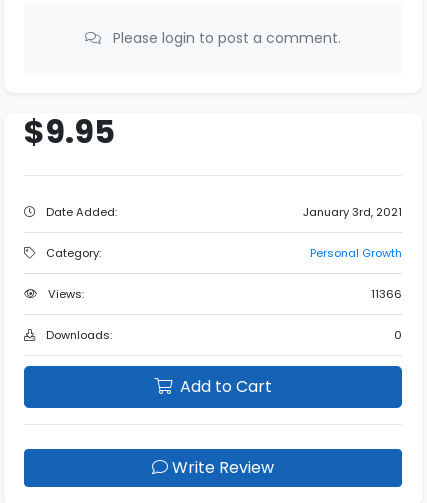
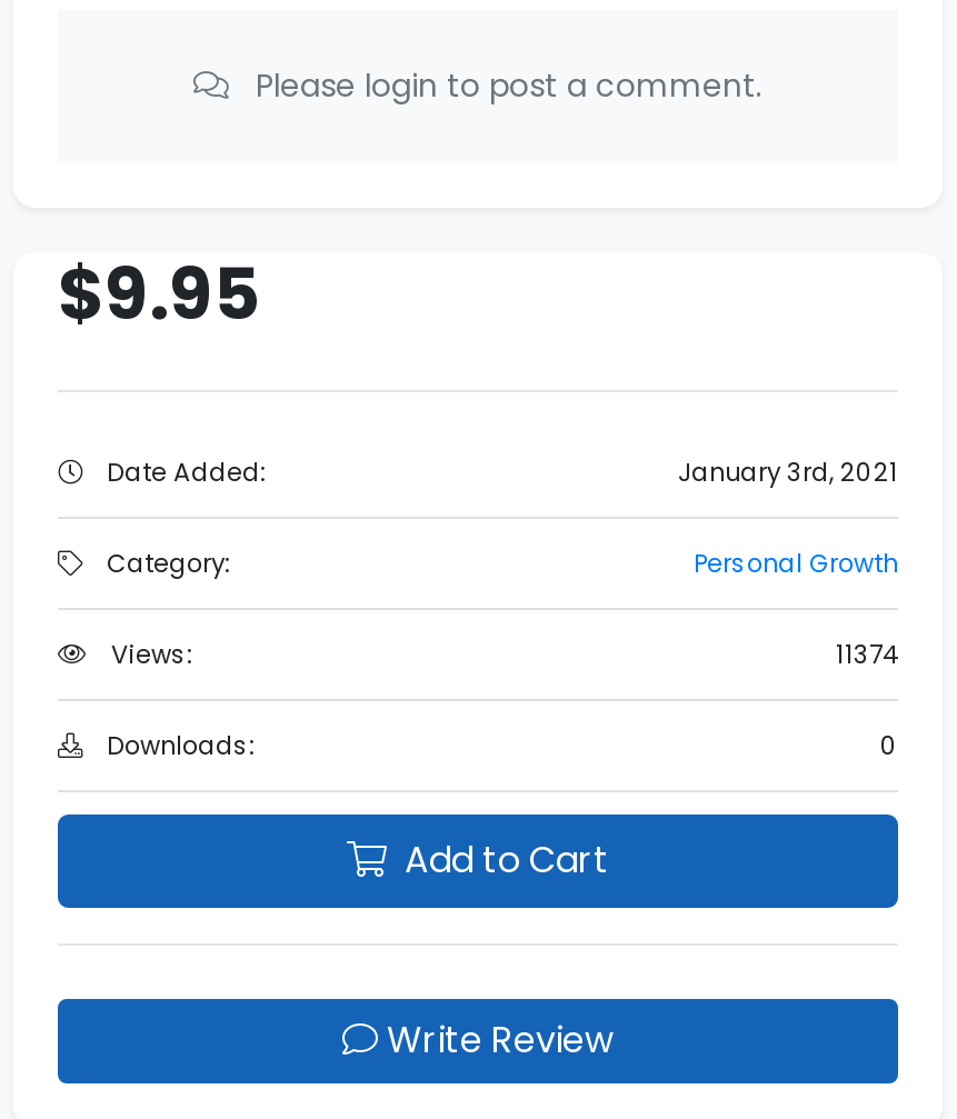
- 11366
+ 11374
